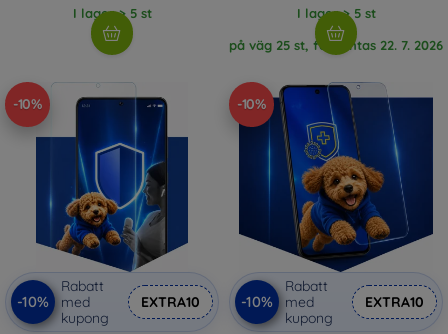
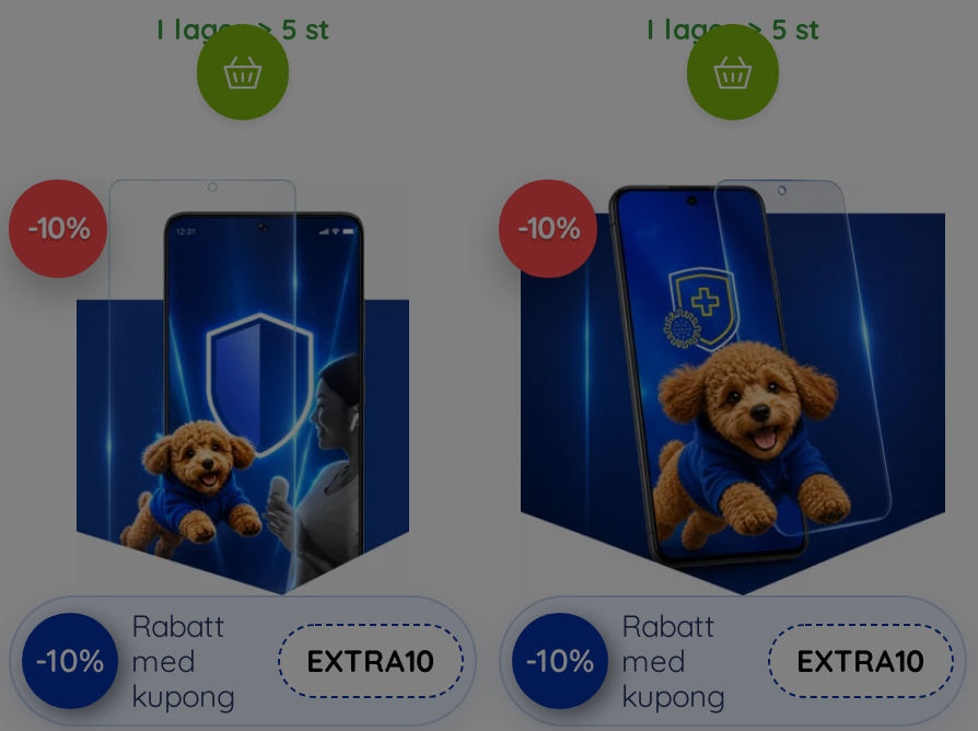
- på väg 25 st, förväntas 22. 7. 2026
